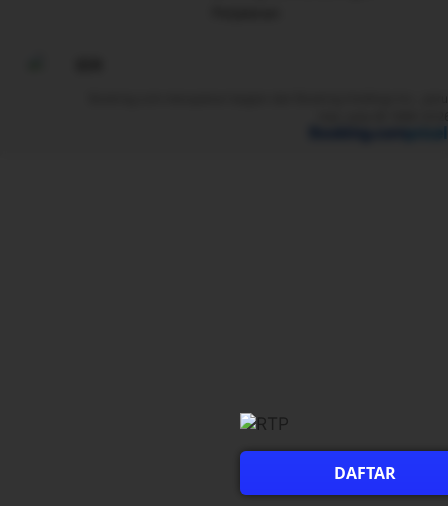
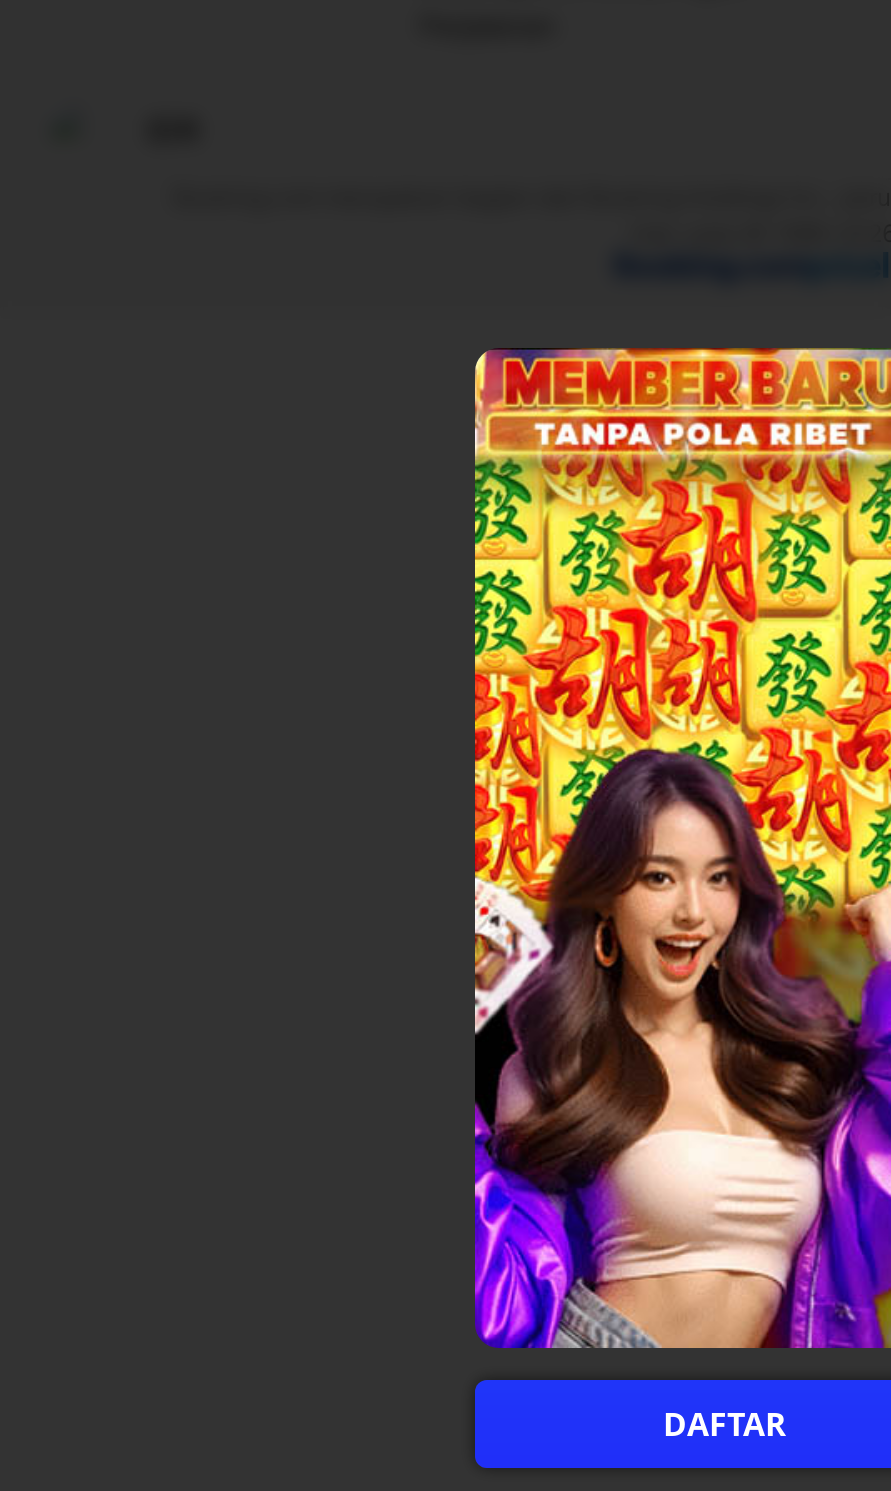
+ [image]
